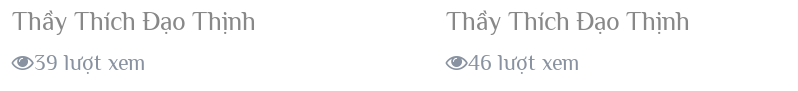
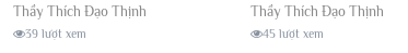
- 46 lượt xem
+ 45 lượt xem
